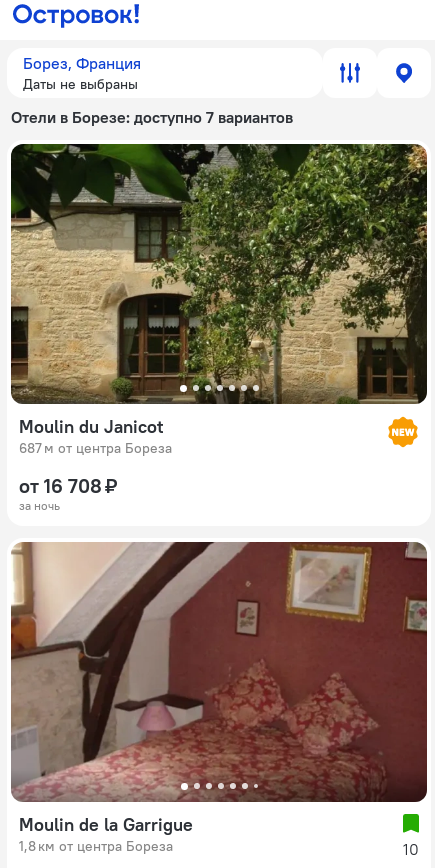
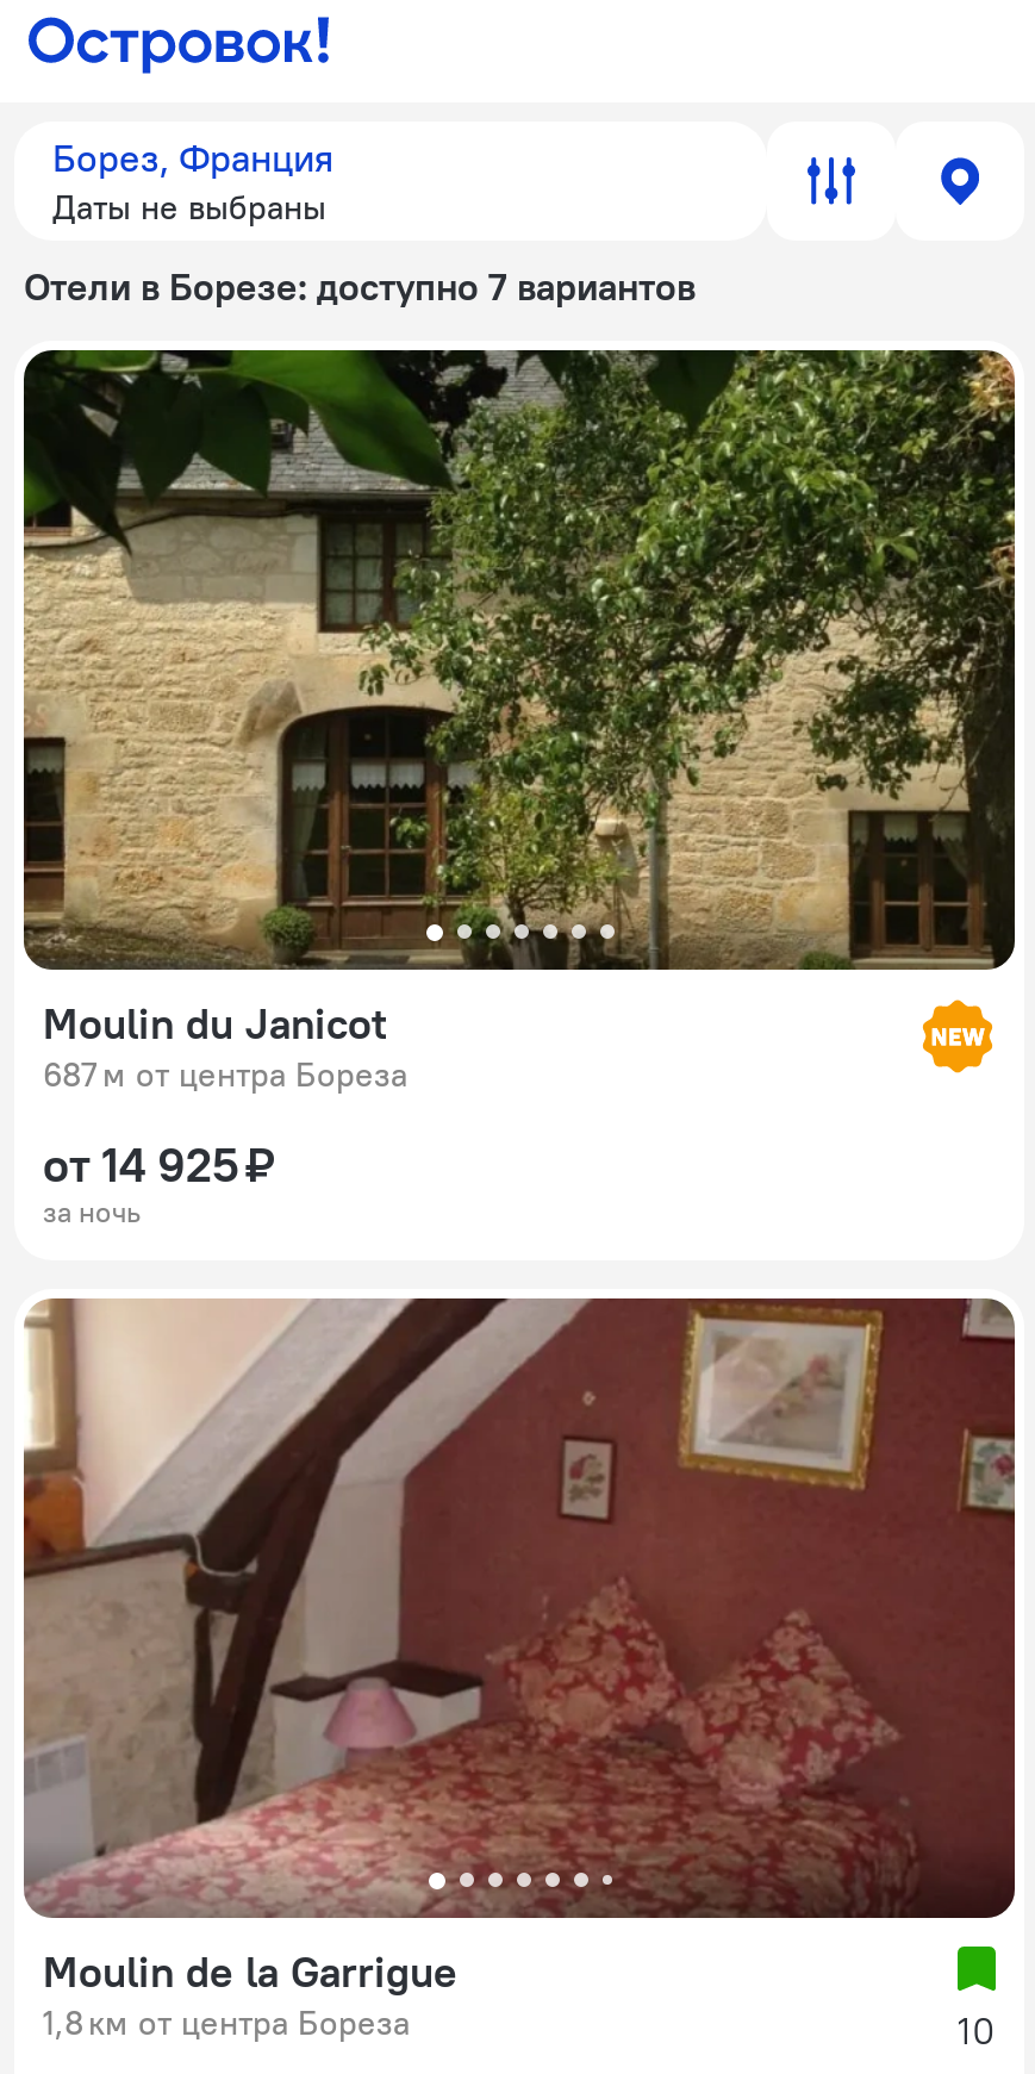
- от 16 708 ₽
+ от 14 925 ₽
